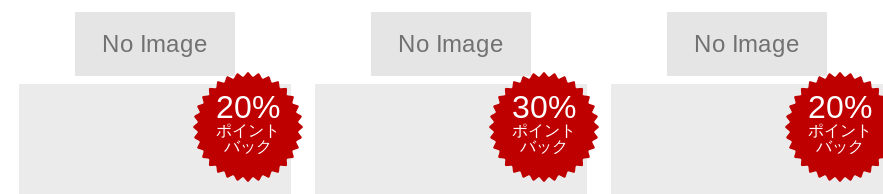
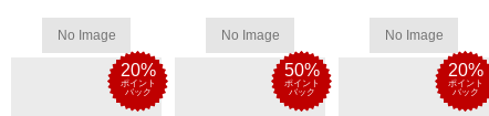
- 30%
+ 50%
